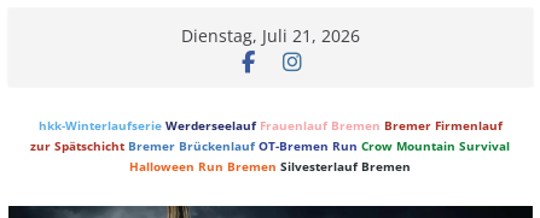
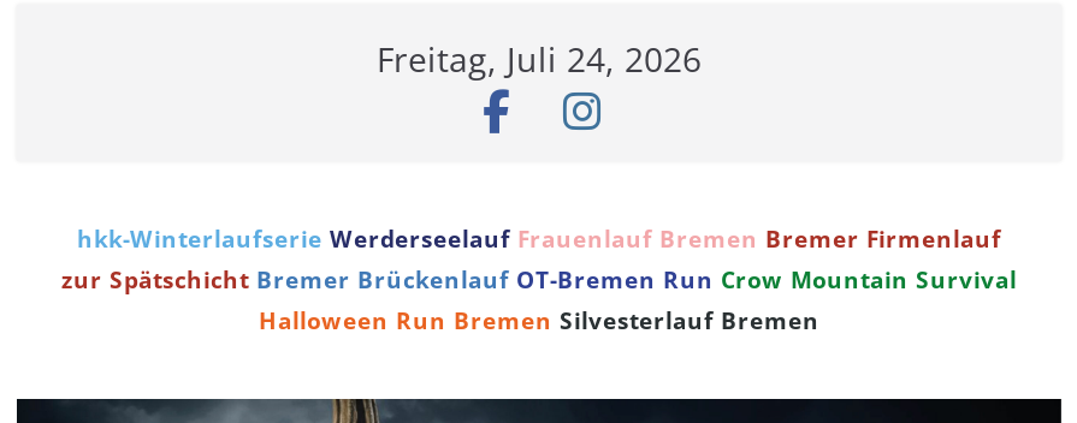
- Dienstag, Juli 21, 2026
+ Freitag, Juli 24, 2026
